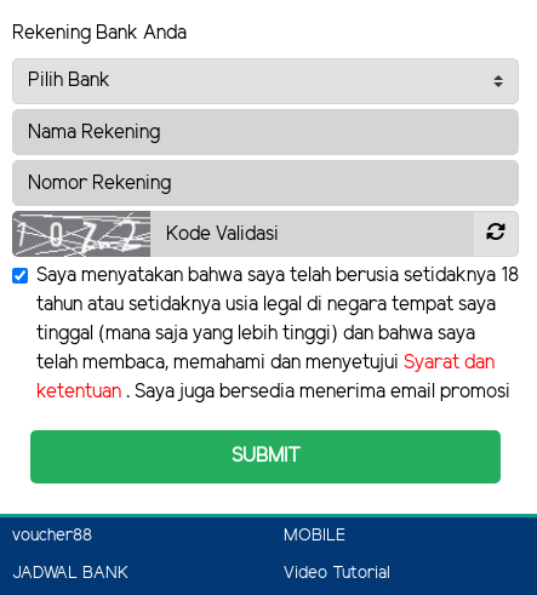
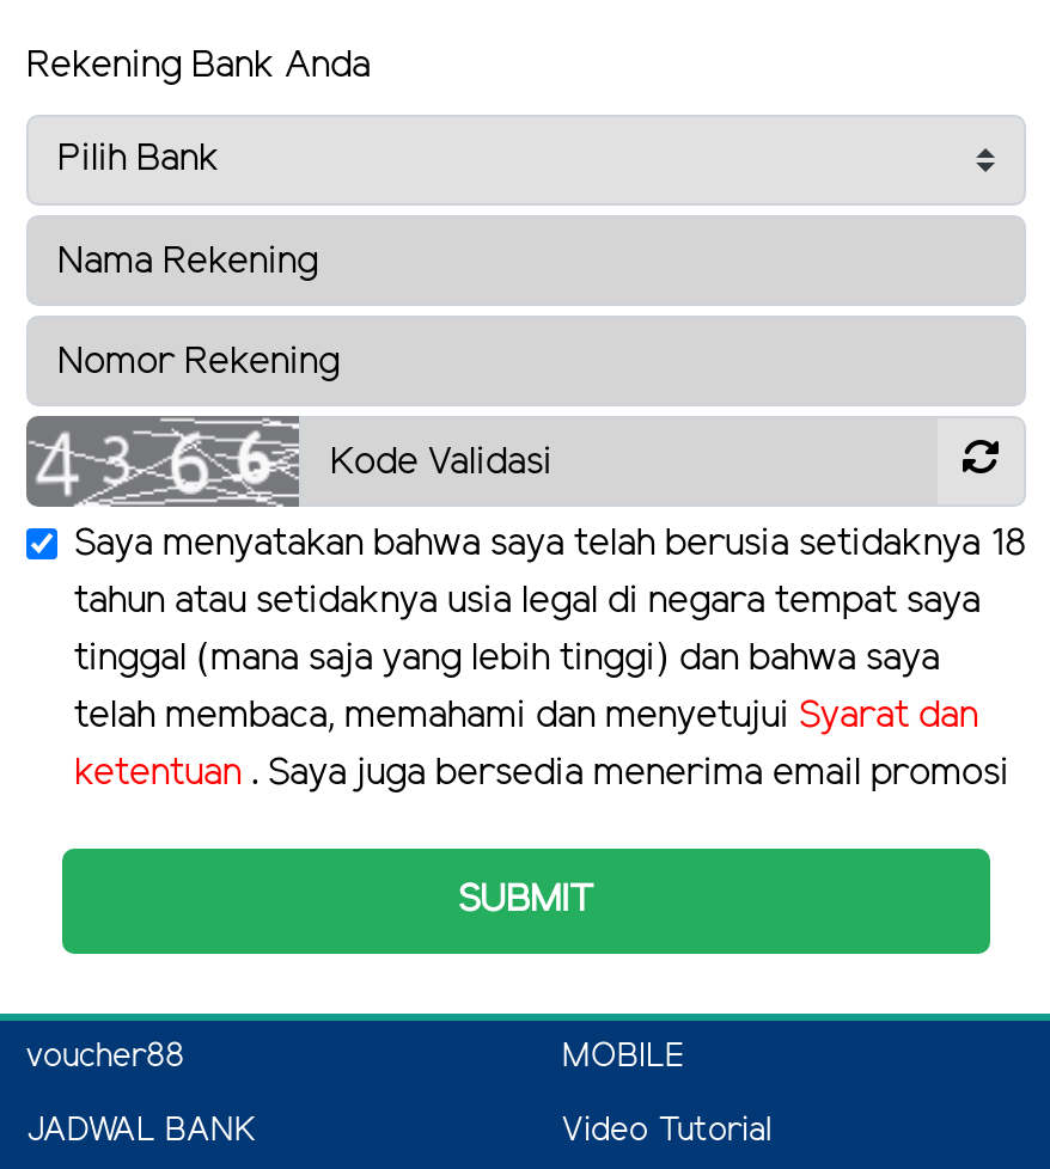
- [image]
+ [image]
